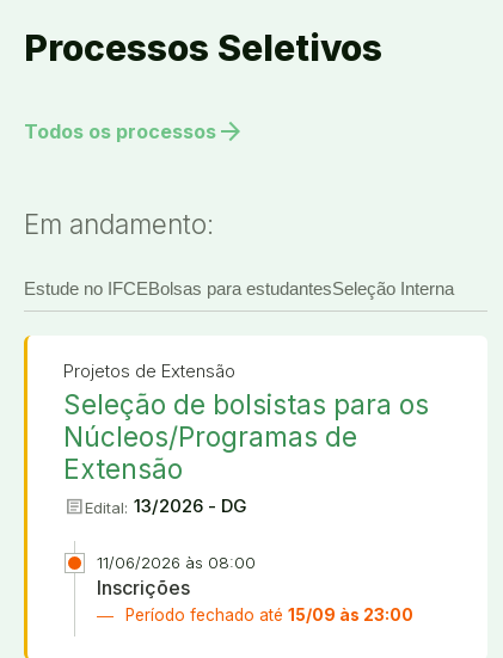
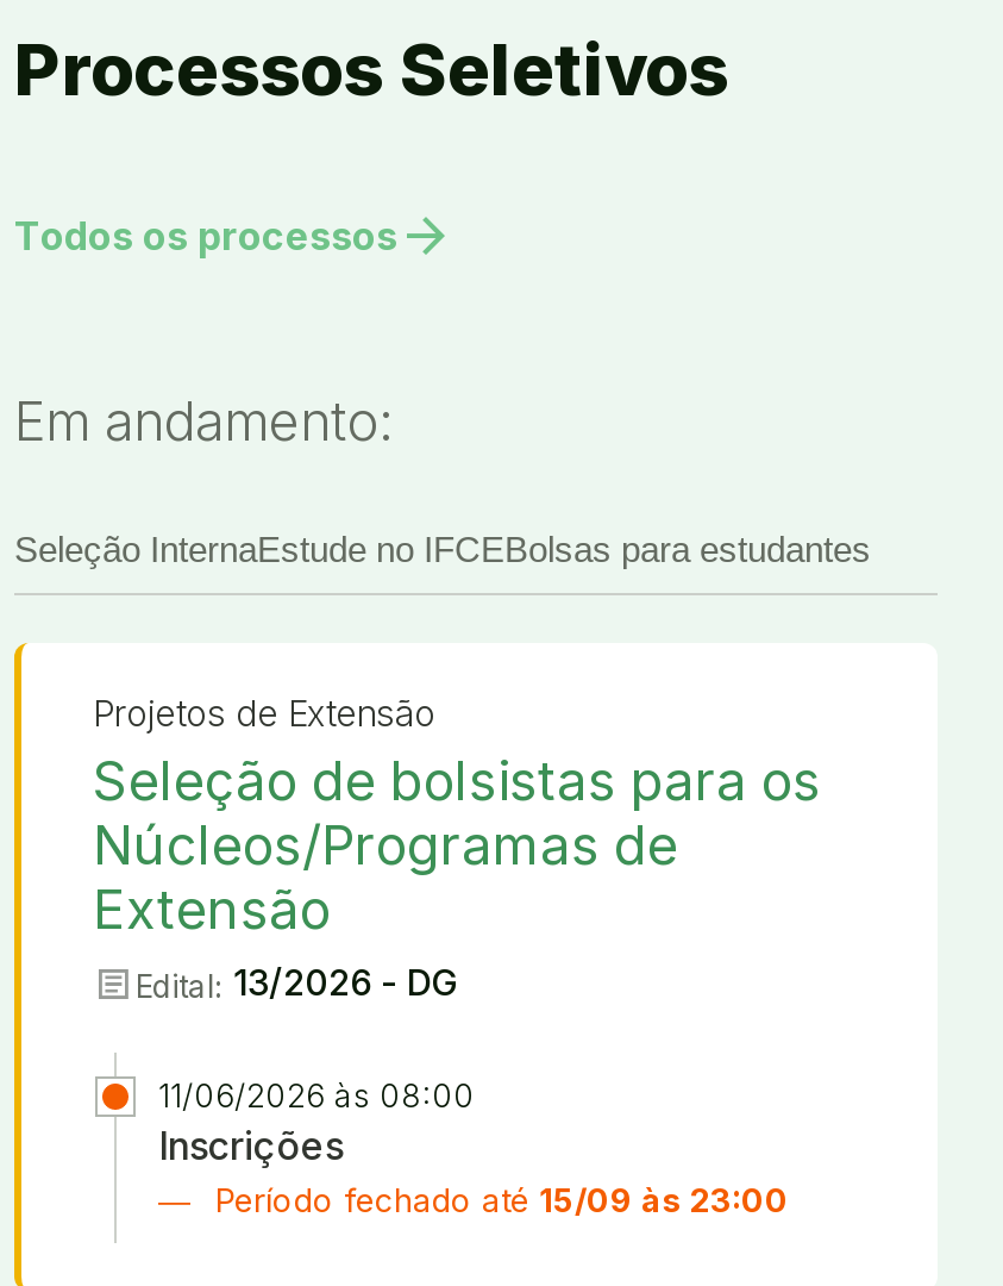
- Estude no IFCEBolsas para estudantesSeleção Interna
+ Seleção InternaEstude no IFCEBolsas para estudantes
